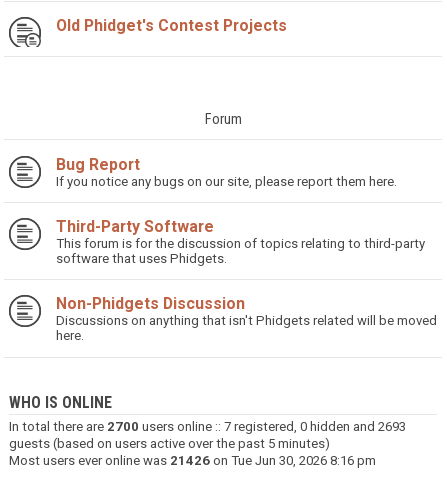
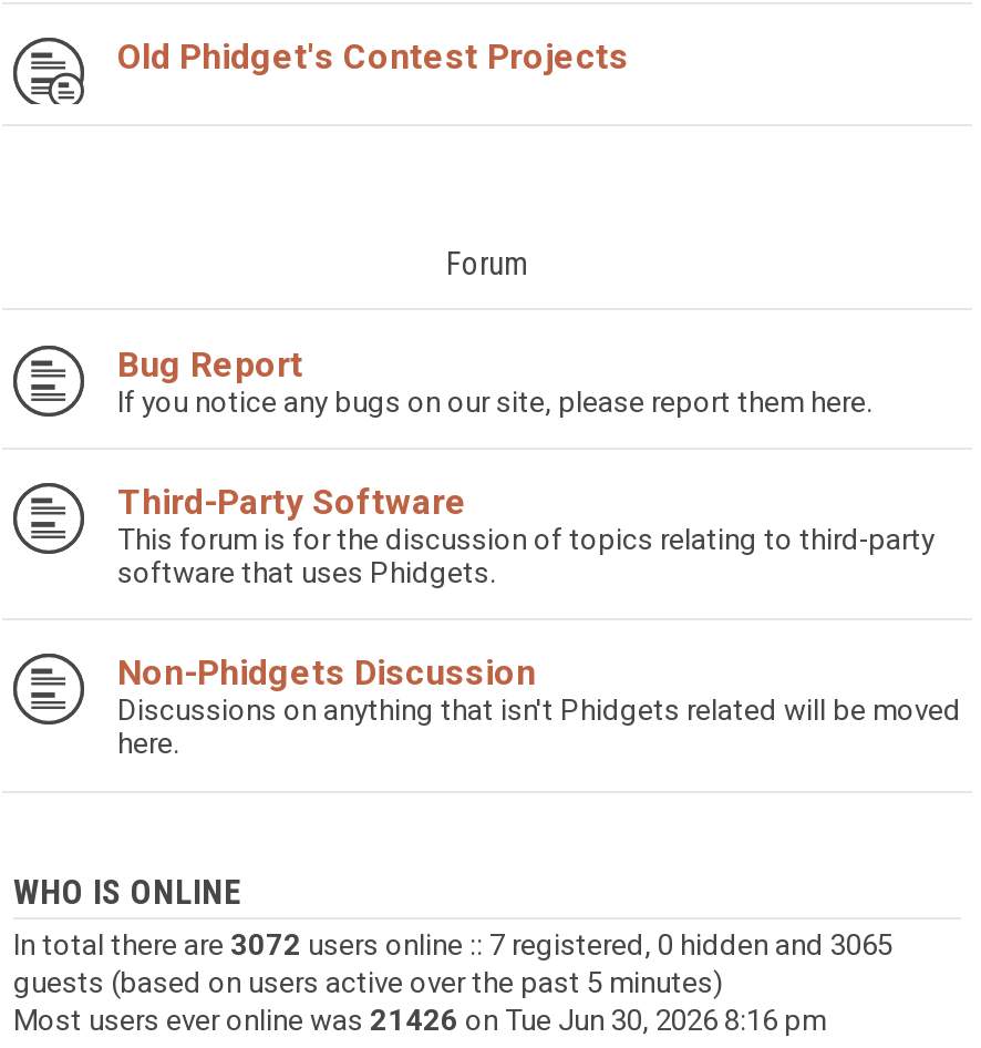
- In total there are 2700 users online :: 7 registered, 0 hidden and 2693
+ In total there are 3072 users online :: 7 registered, 0 hidden and 3065
